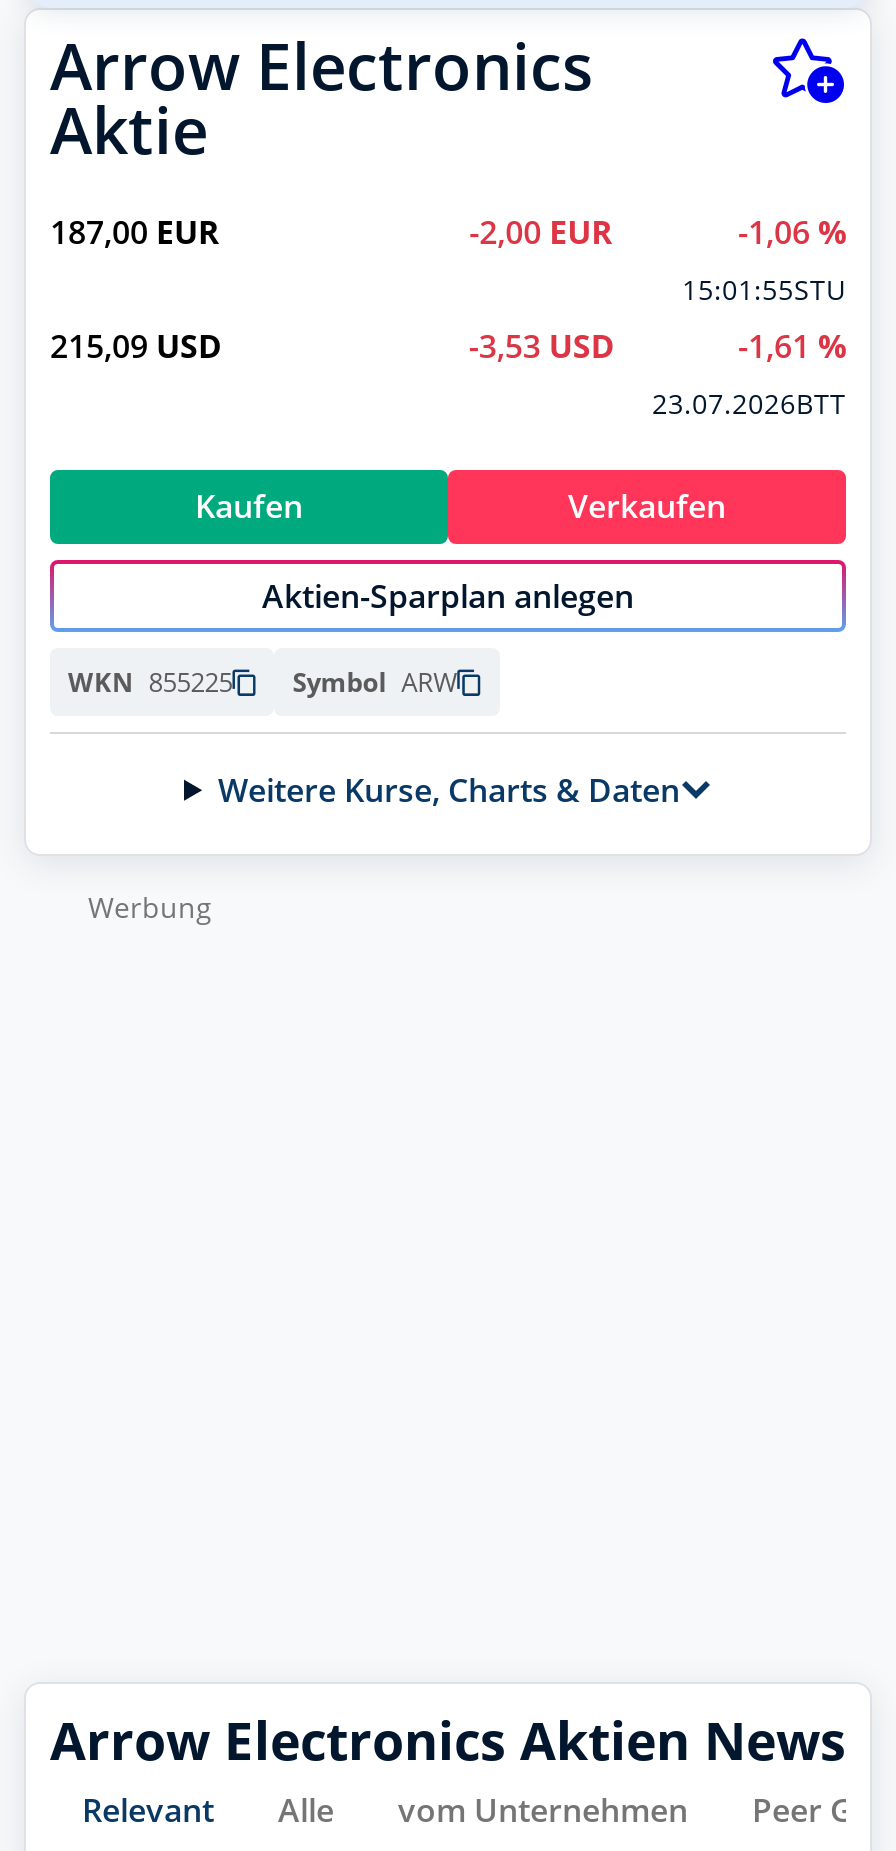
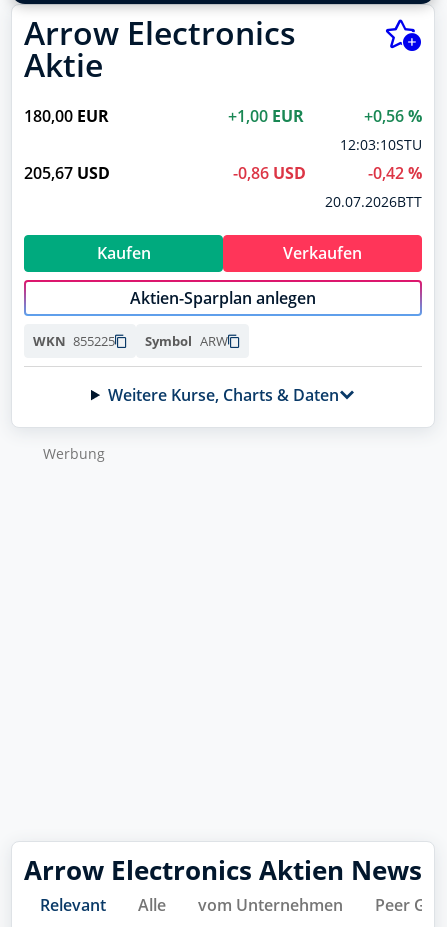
- 187,00 EUR
+ 180,00 EUR

- -2,00 EUR
+ +1,00 EUR

- -1,06 %
+ +0,56 %

- 15:01:55STU
+ 12:03:10STU

- 215,09 USD
+ 205,67 USD

- -3,53 USD
+ -0,86 USD

- -1,61 %
+ -0,42 %

- 23.07.2026BTT
+ 20.07.2026BTT
